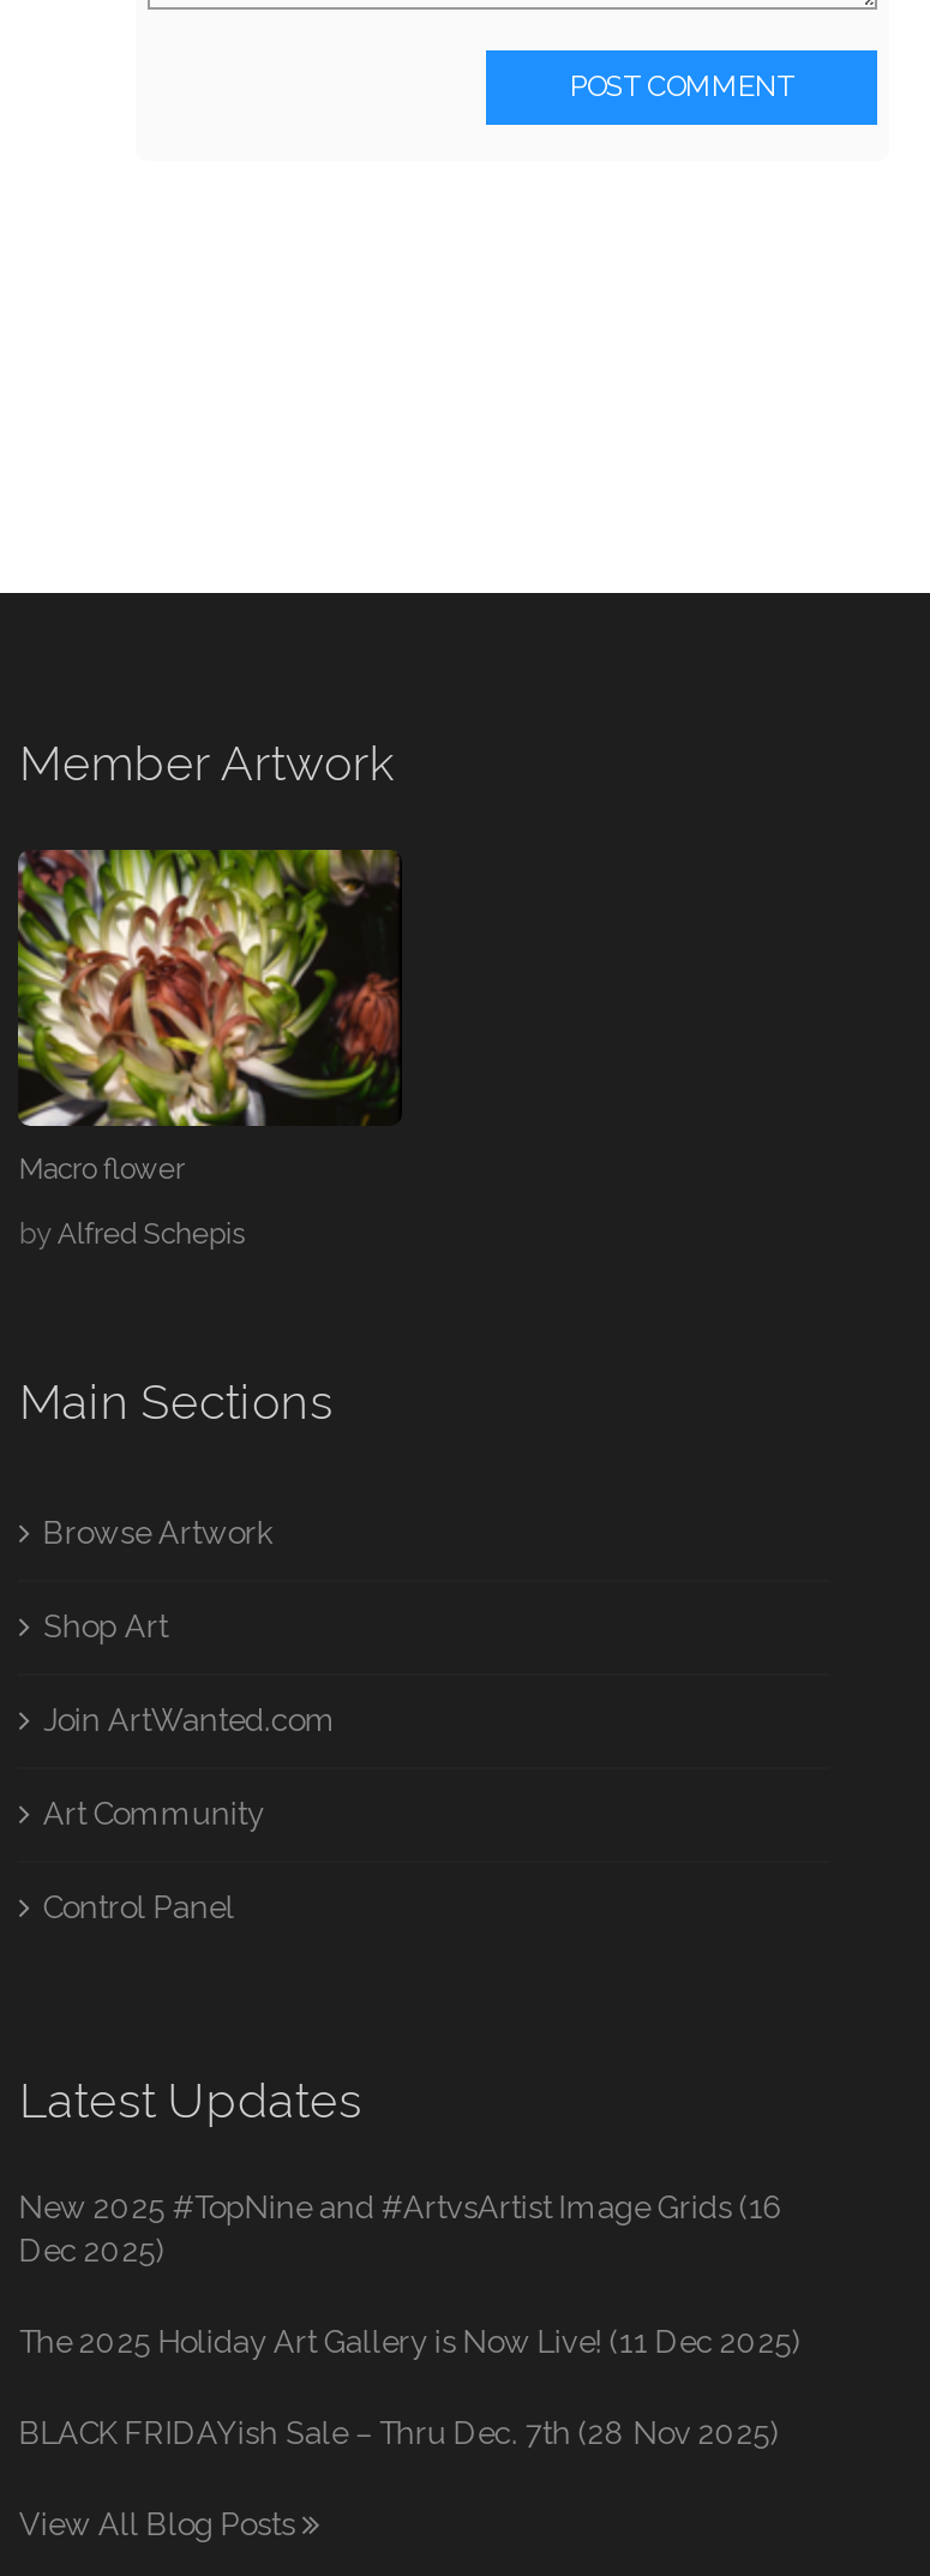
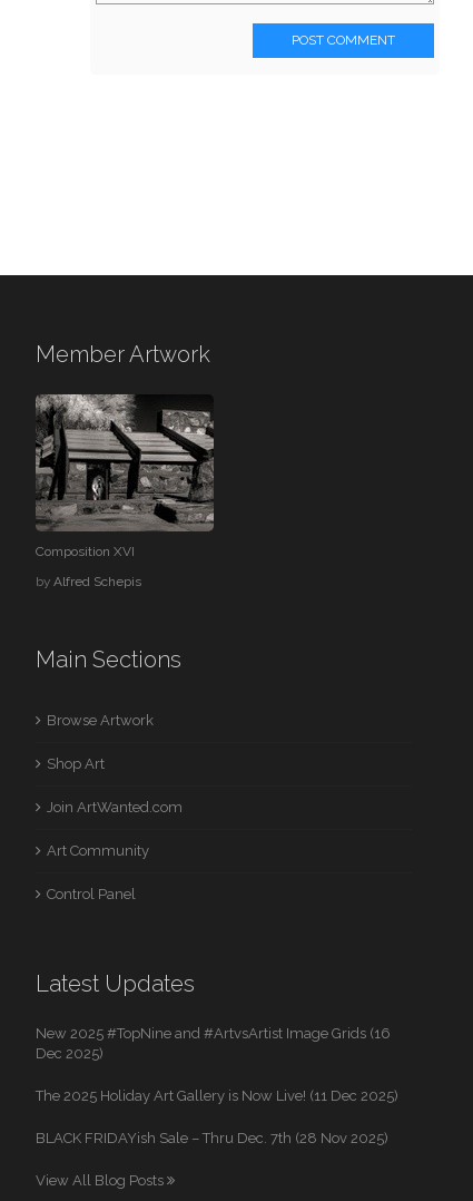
- [image]
- Macro flower
+ [image]
+ Composition XVI
